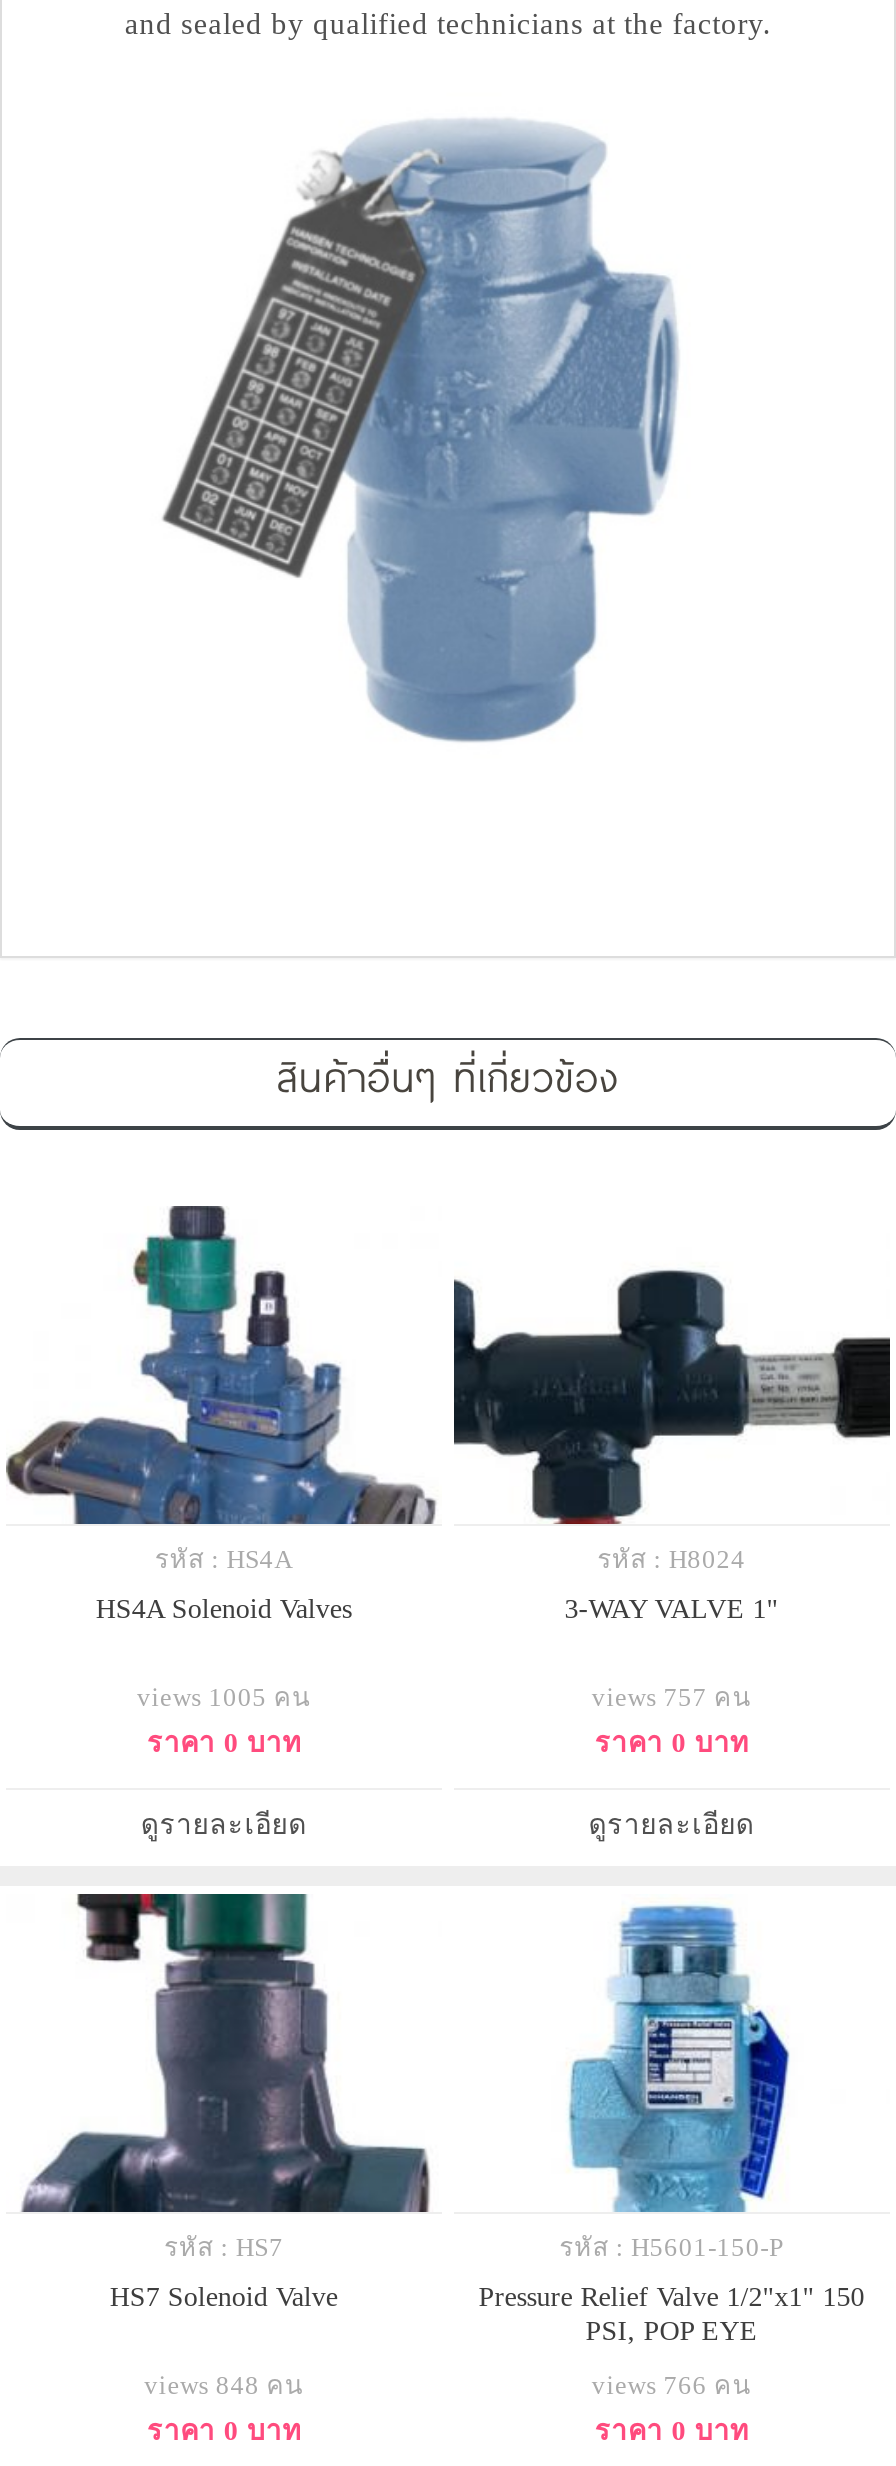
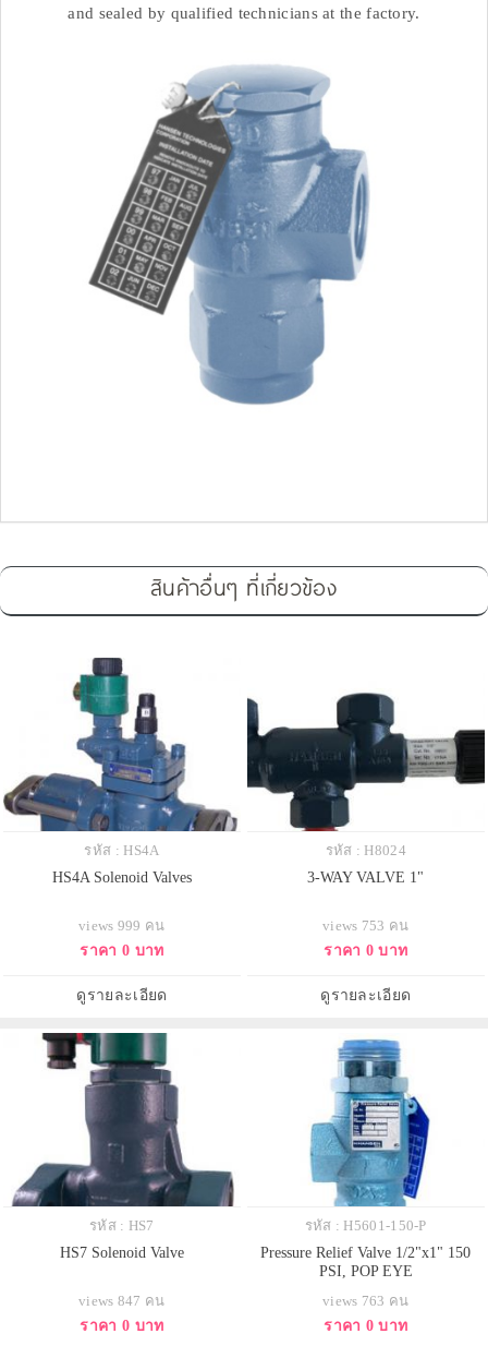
- views 1005 คน
+ views 999 คน

- views 757 คน
+ views 753 คน

- views 848 คน
+ views 847 คน

- views 766 คน
+ views 763 คน
